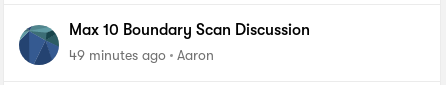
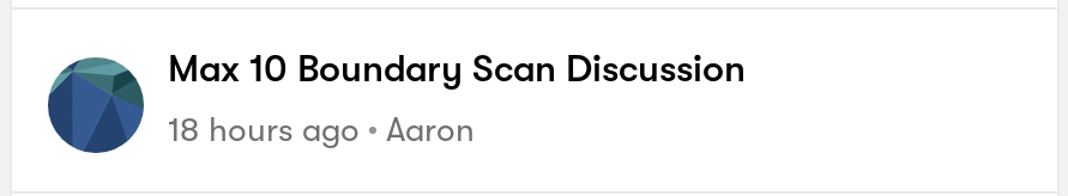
- 49 minutes ago Aaron
+ 18 hours ago Aaron
